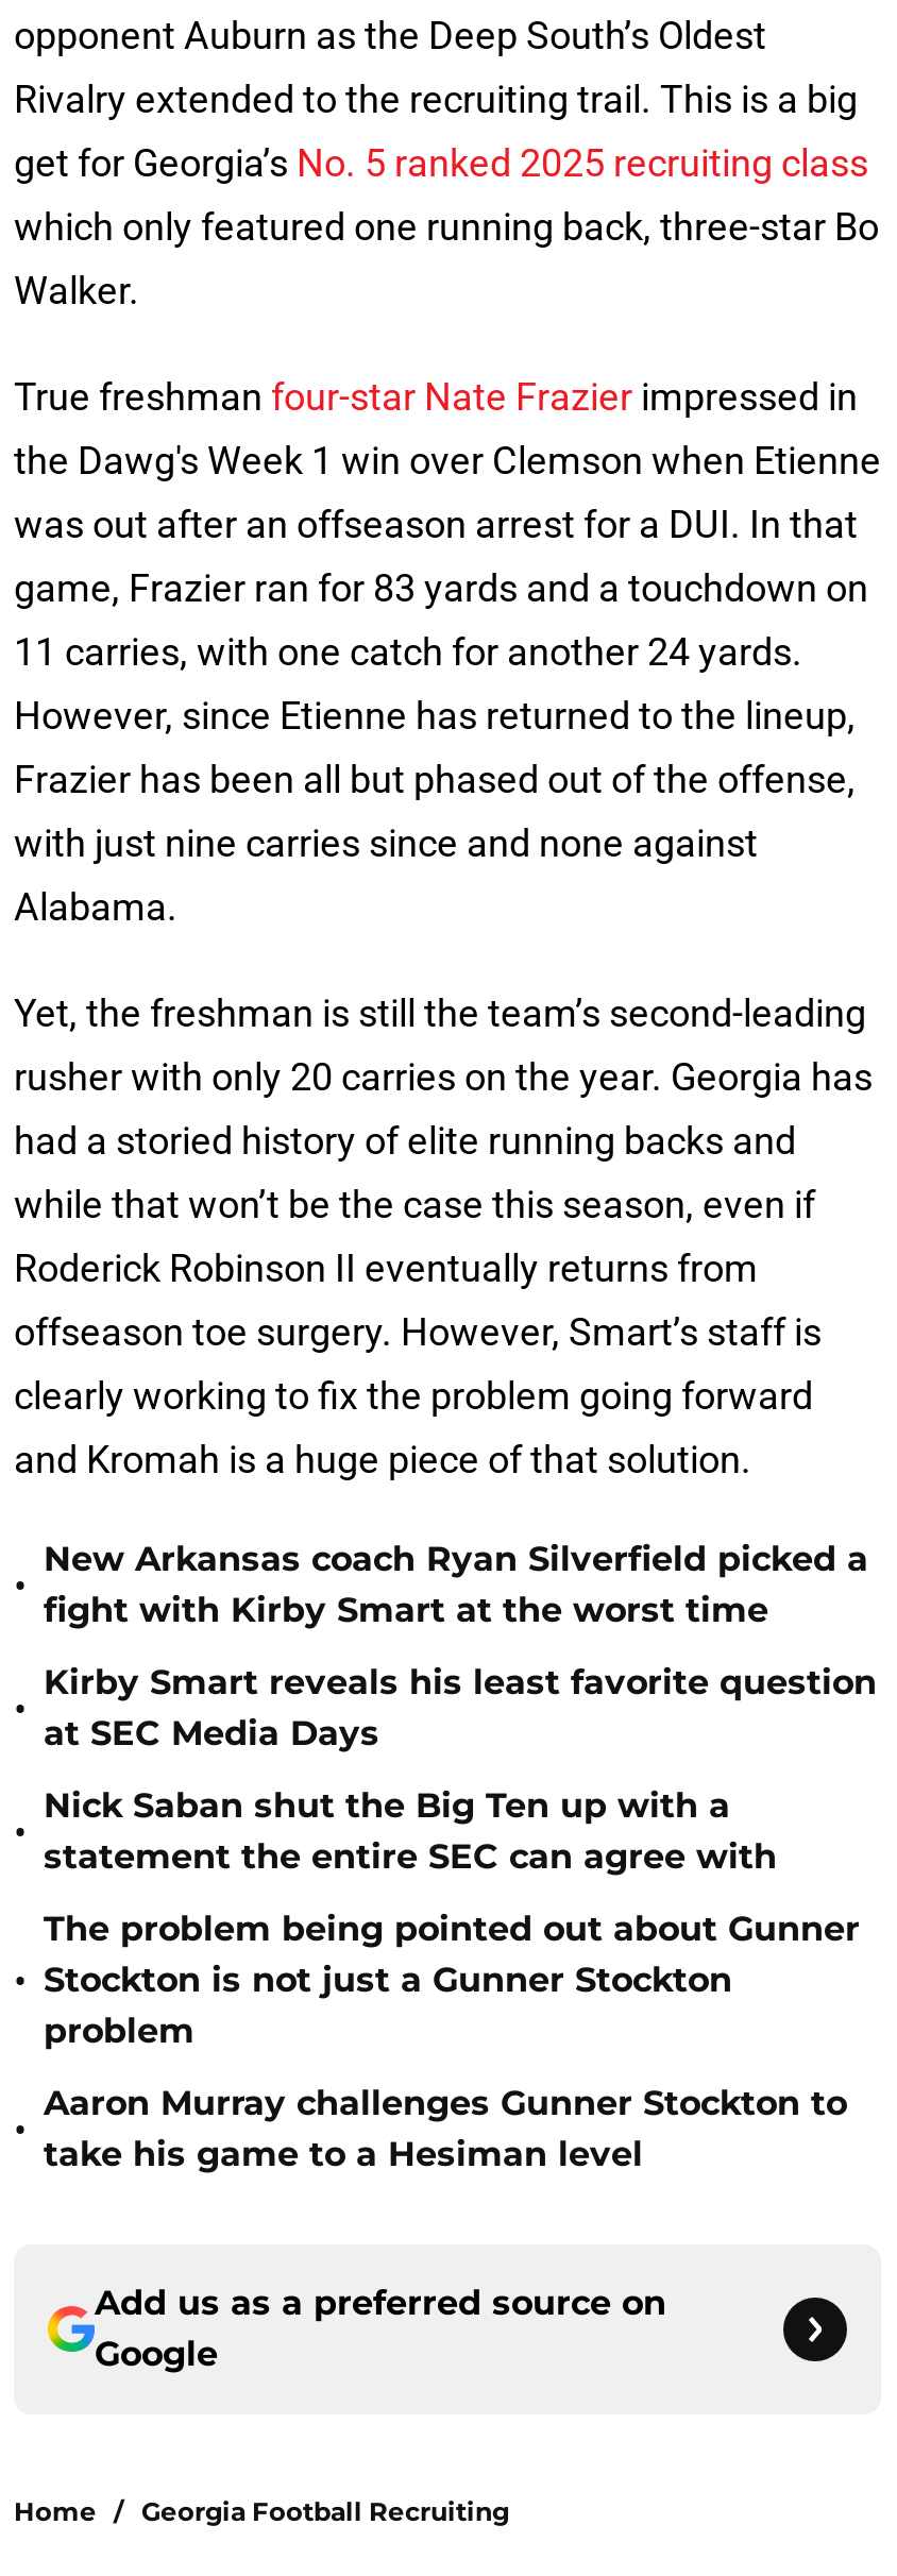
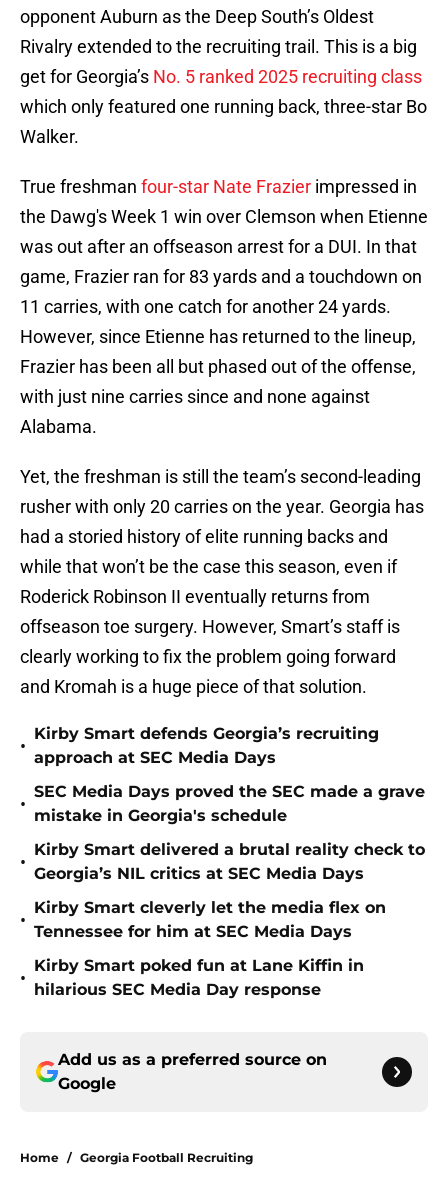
- New Arkansas coach Ryan Silverfield picked a
- fight with Kirby Smart at the worst time
+ Kirby Smart defends Georgia’s recruiting
+ approach at SEC Media Days

- Kirby Smart reveals his least favorite question
- at SEC Media Days
+ SEC Media Days proved the SEC made a grave
+ mistake in Georgia's schedule

- Nick Saban shut the Big Ten up with a
- statement the entire SEC can agree with
+ Kirby Smart delivered a brutal reality check to
+ Georgia’s NIL critics at SEC Media Days

- The problem being pointed out about Gunner
- Stockton is not just a Gunner Stockton
- problem
+ Kirby Smart cleverly let the media flex on
+ Tennessee for him at SEC Media Days

- Aaron Murray challenges Gunner Stockton to
- take his game to a Hesiman level
+ Kirby Smart poked fun at Lane Kiffin in
+ hilarious SEC Media Day response
